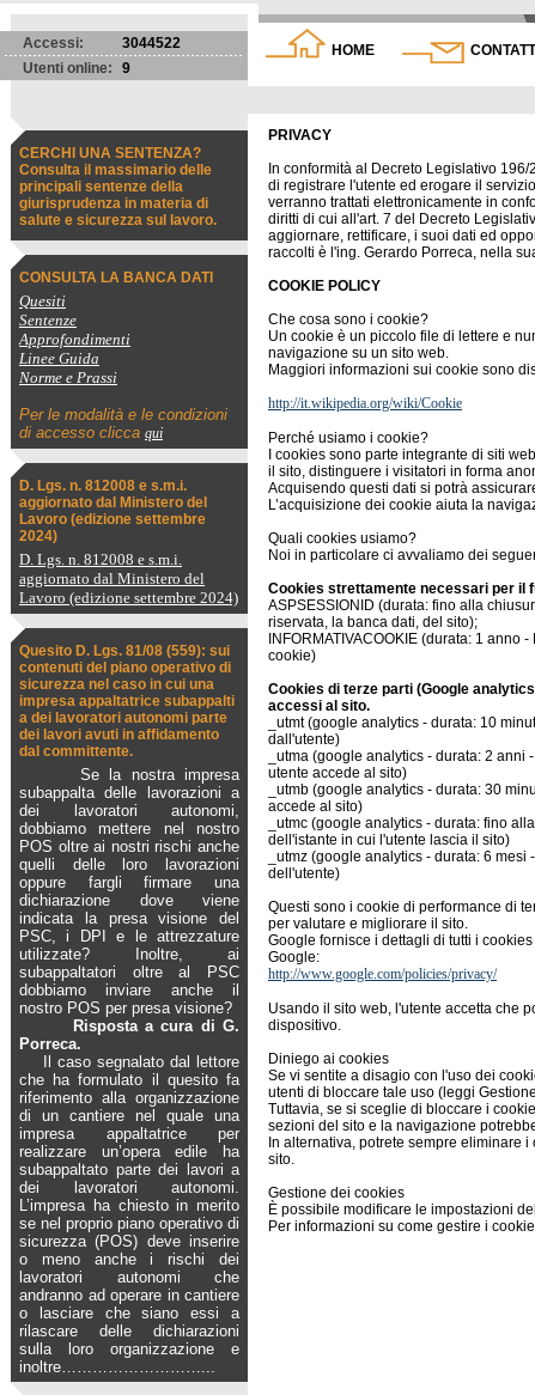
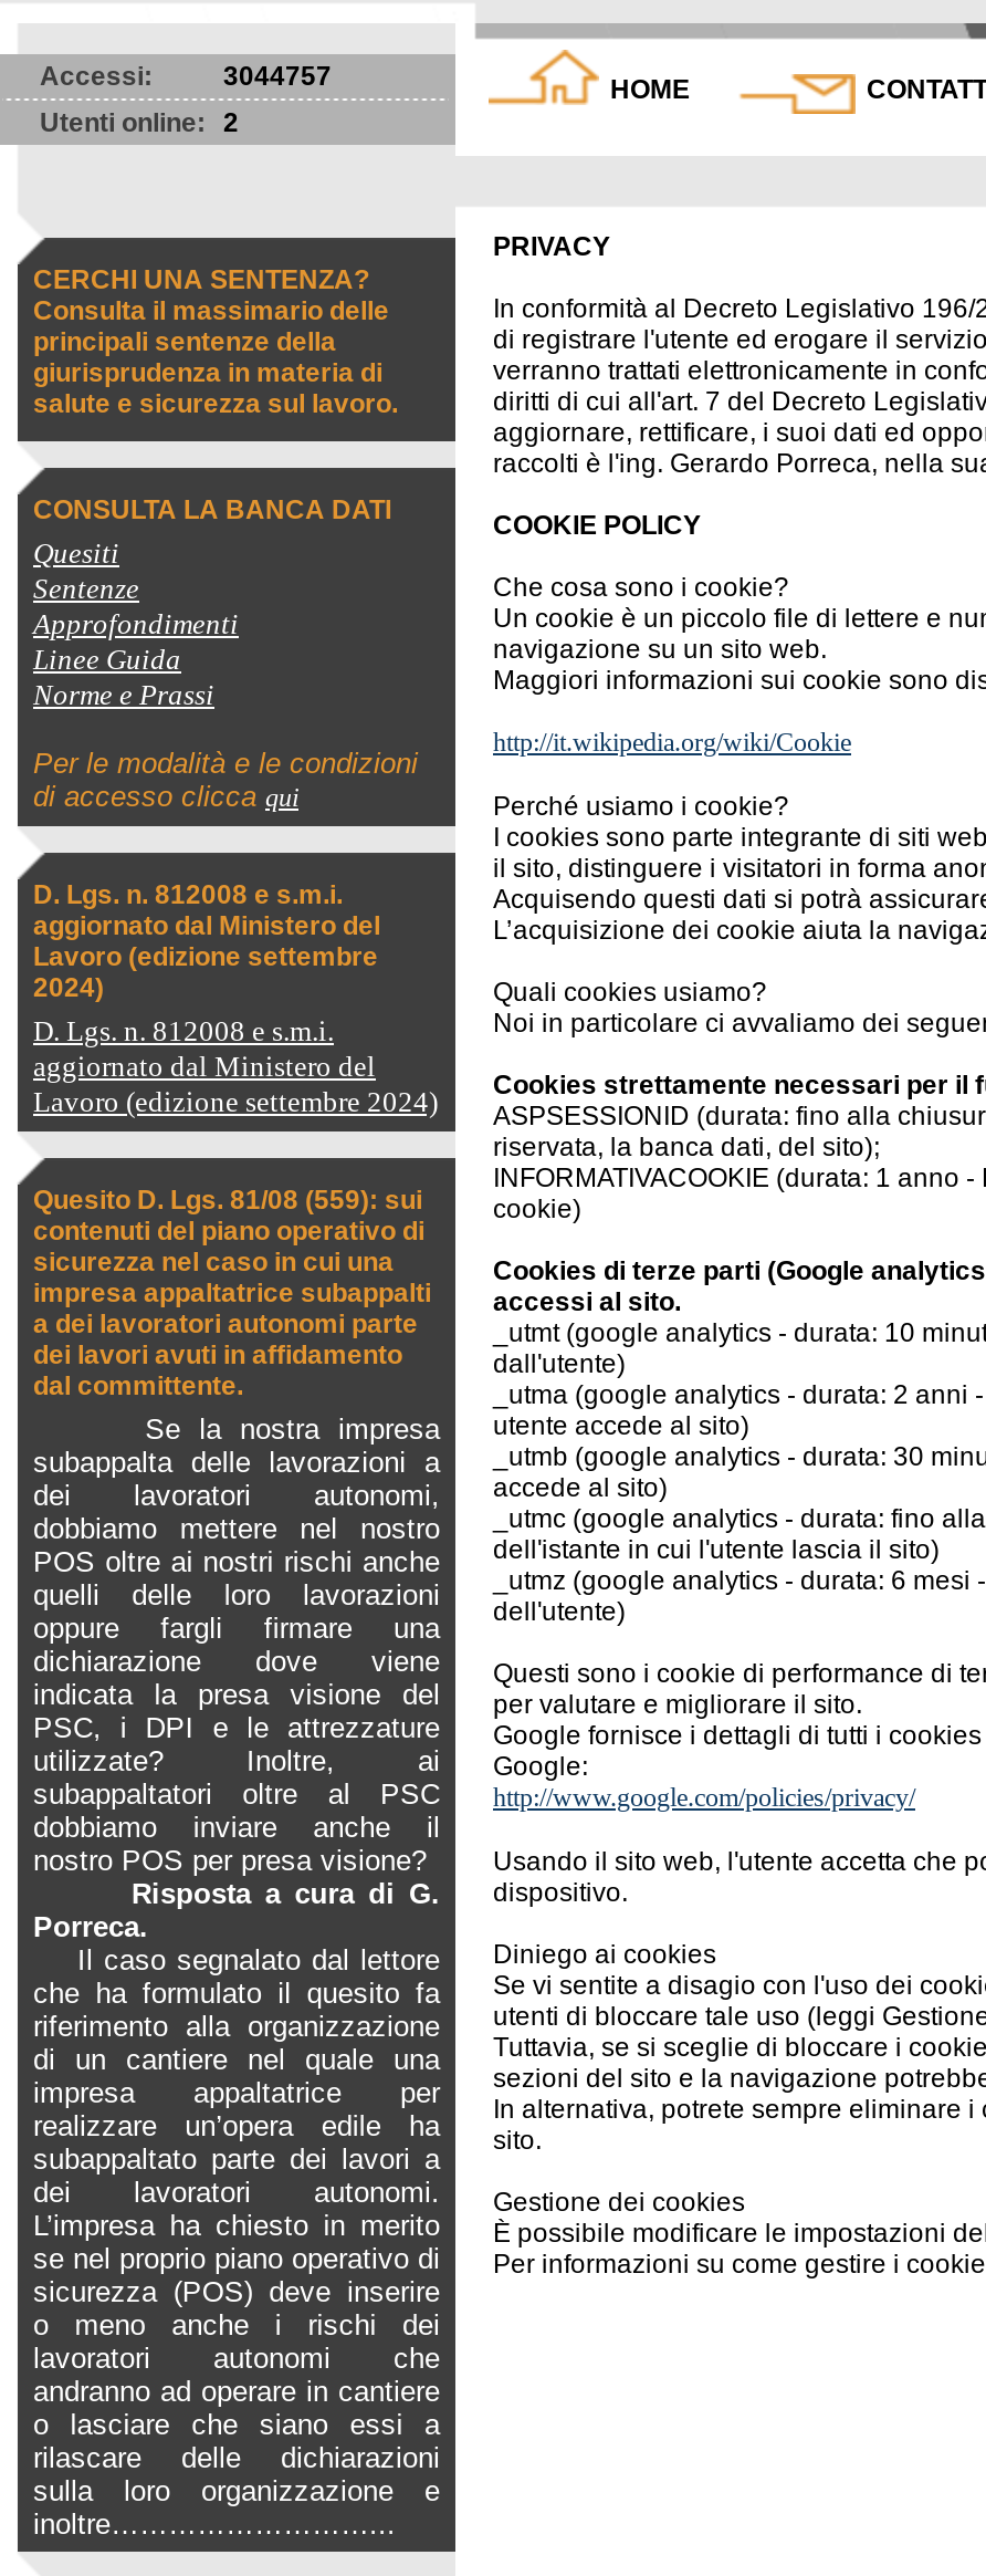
- 3044522
+ 3044757

- Utenti online: 9
+ Utenti online: 2
